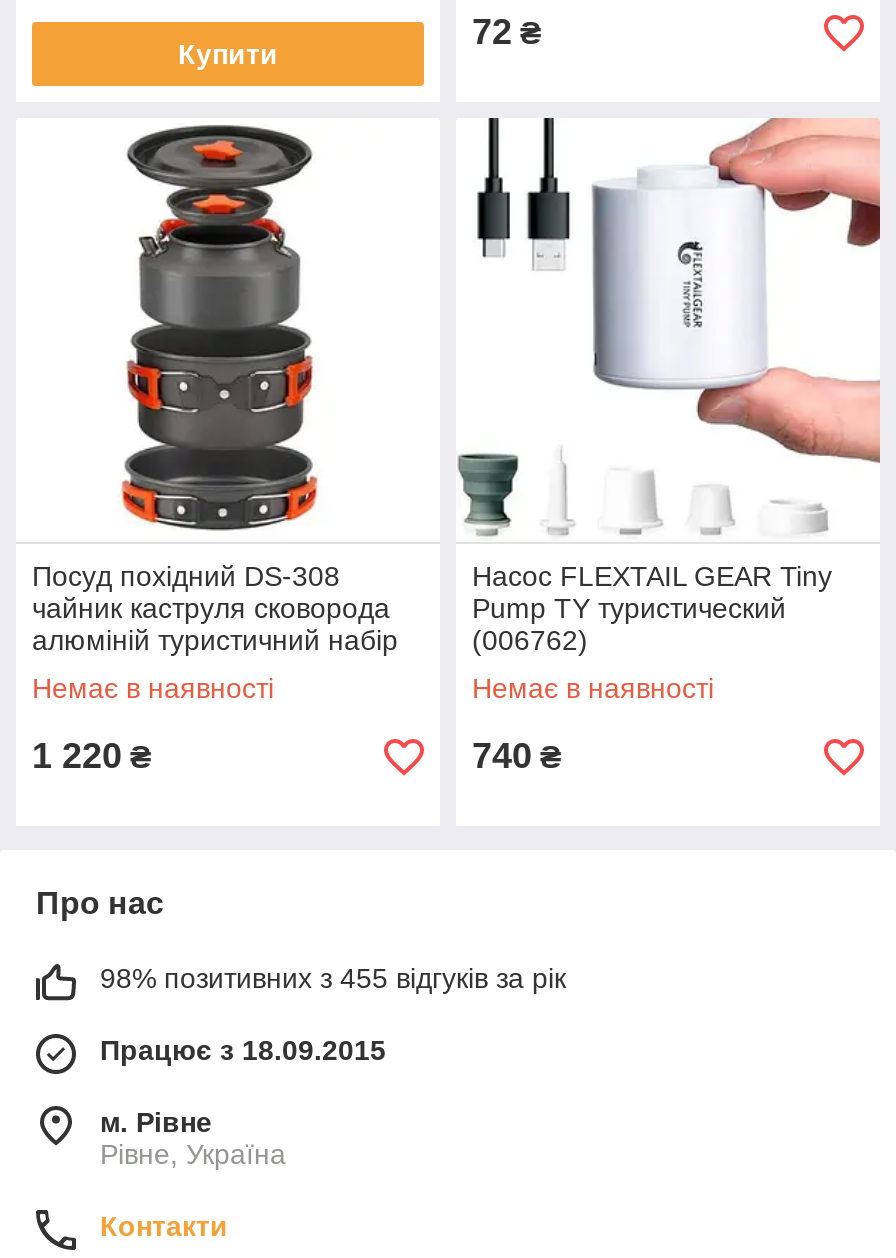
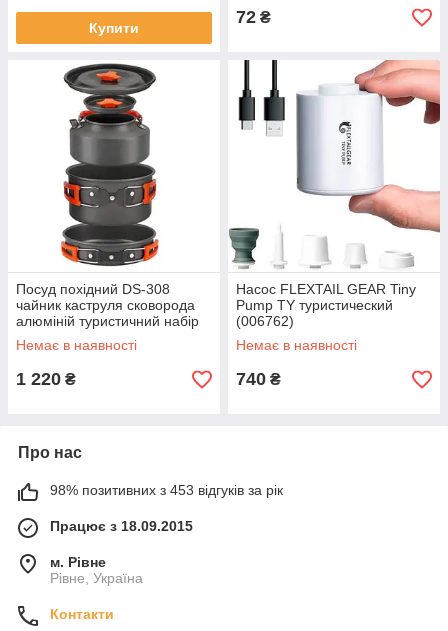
- 98% позитивних з 455 відгуків за рік
+ 98% позитивних з 453 відгуків за рік
